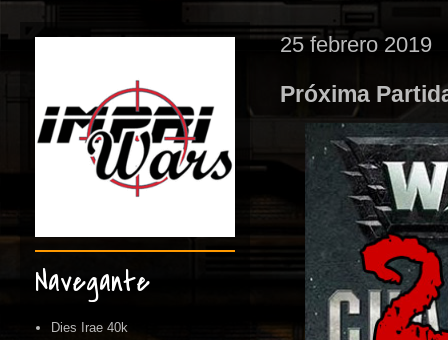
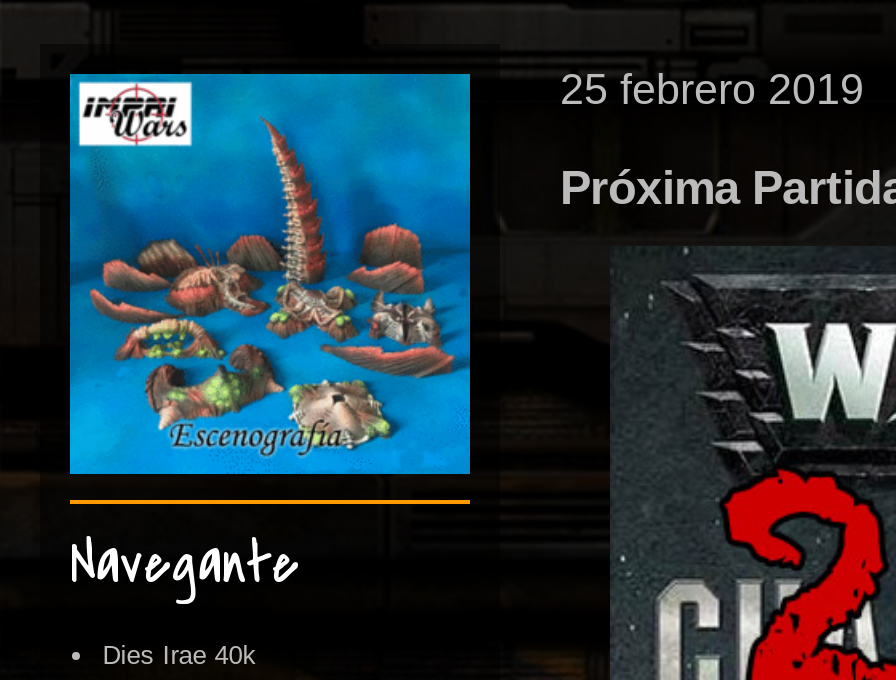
- [image]
+ [image]
